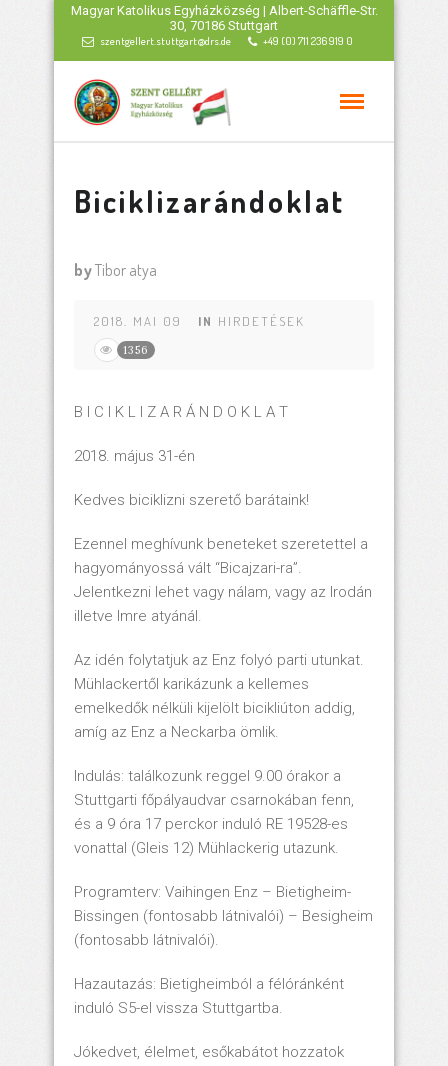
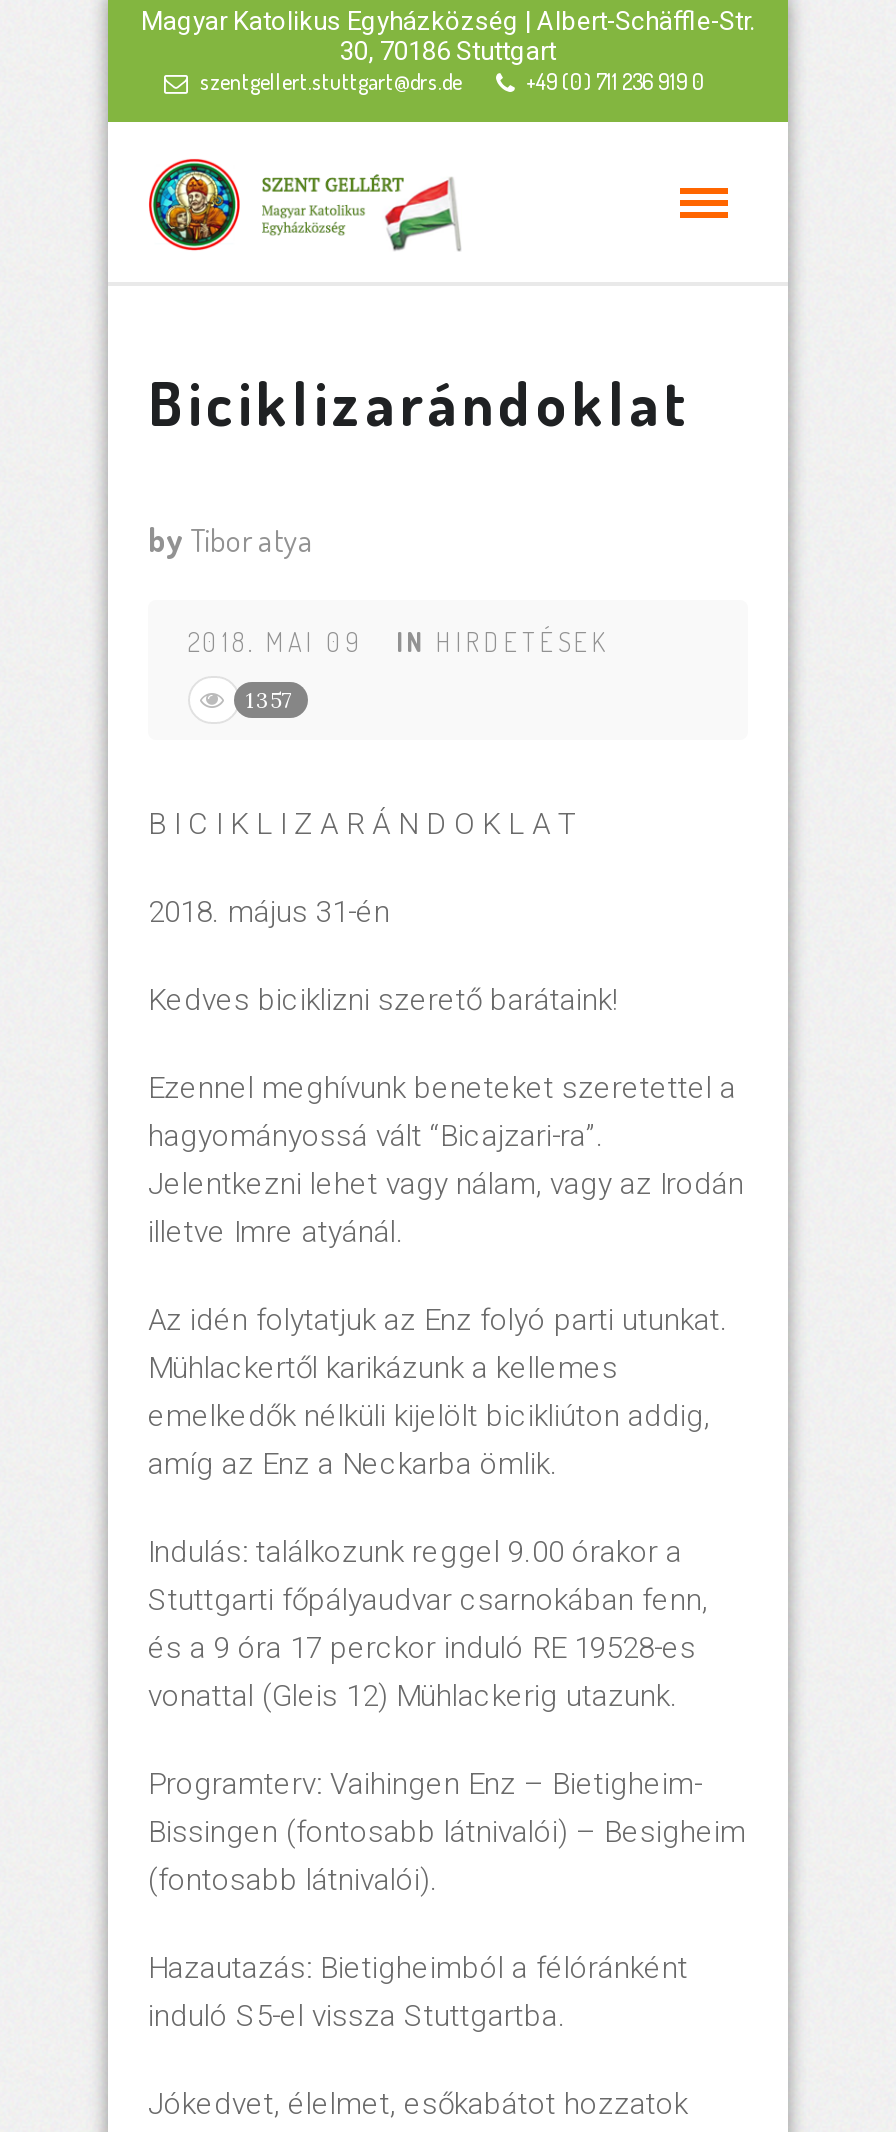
- 1356
+ 1357
